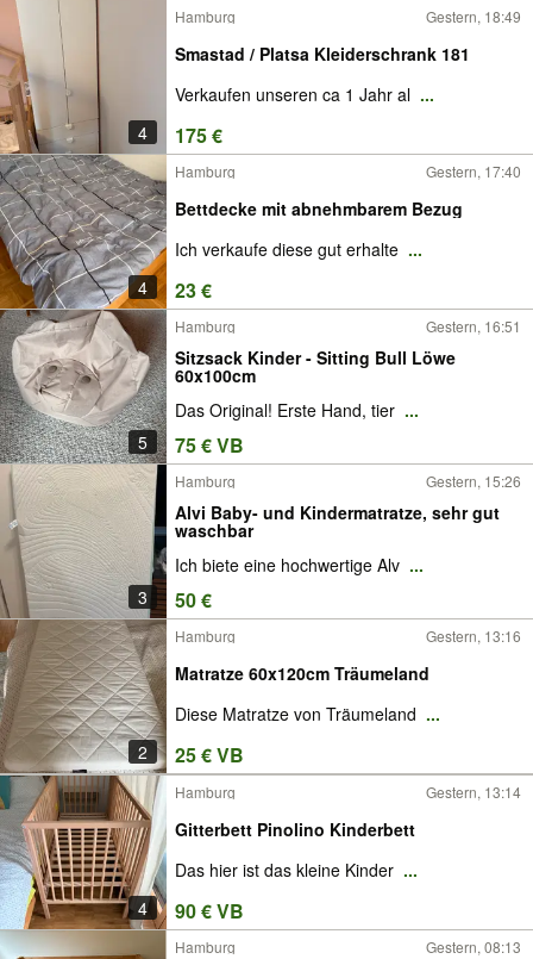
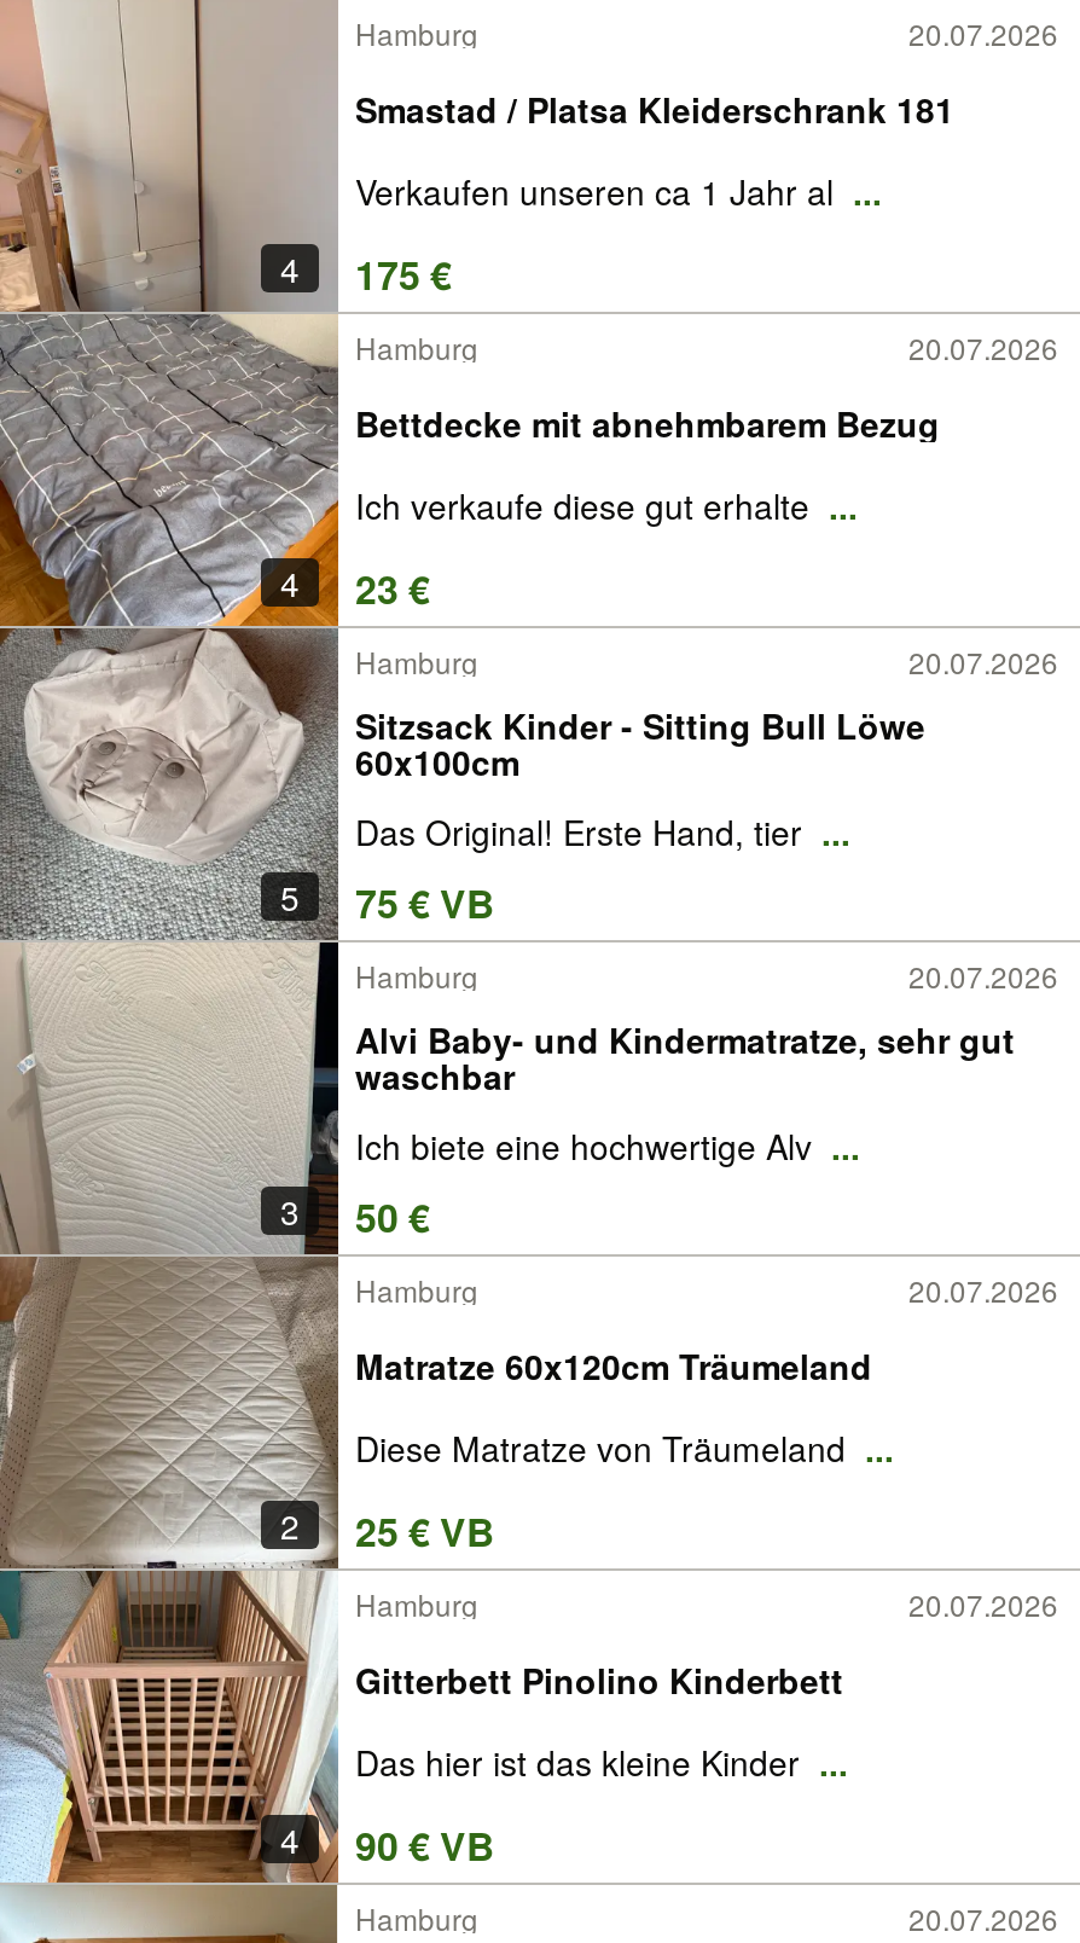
- Gestern, 18:49
+ 20.07.2026

- Gestern, 17:40
+ 20.07.2026

- Gestern, 16:51
+ 20.07.2026

- Gestern, 15:26
+ 20.07.2026

- Gestern, 13:16
+ 20.07.2026

- Gestern, 13:14
+ 20.07.2026

- Gestern, 08:13
+ 20.07.2026
